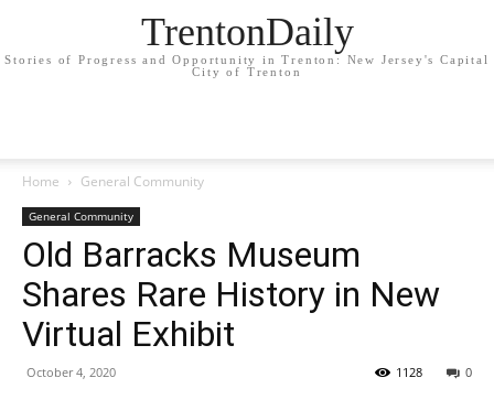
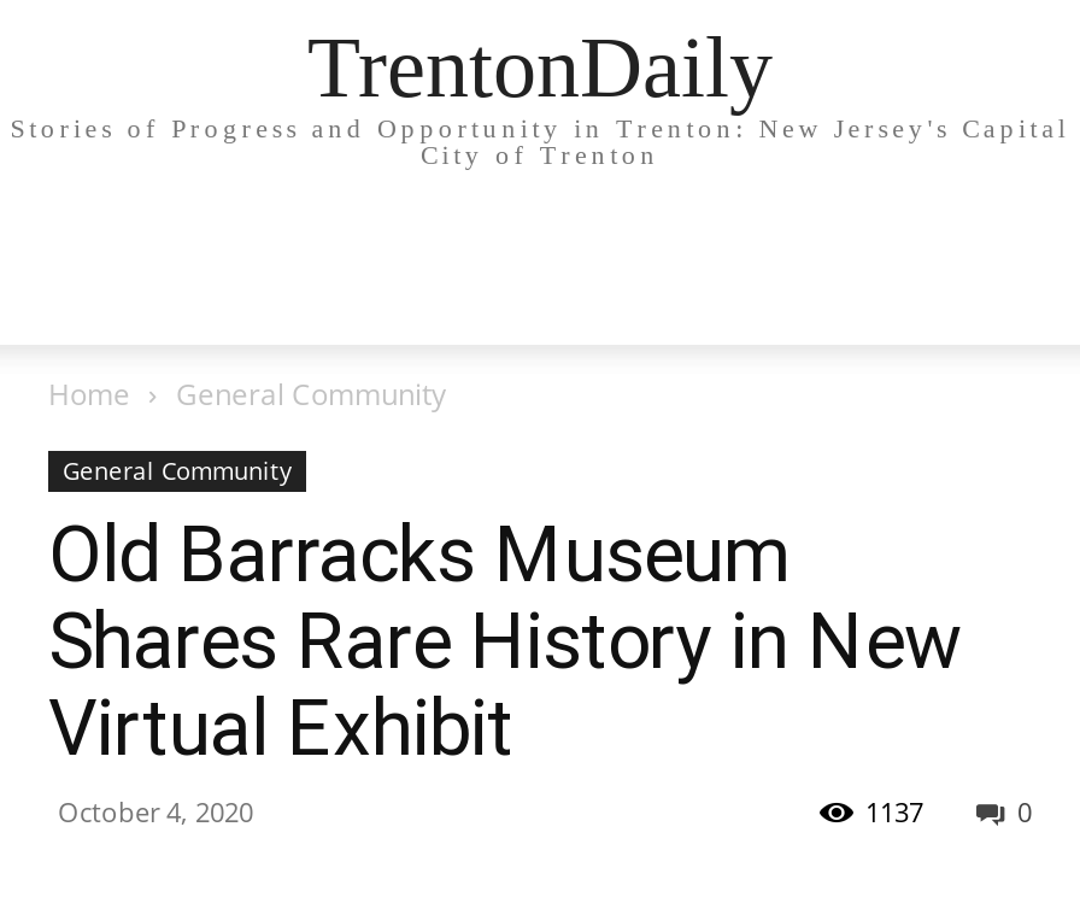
- 1128
+ 1137
